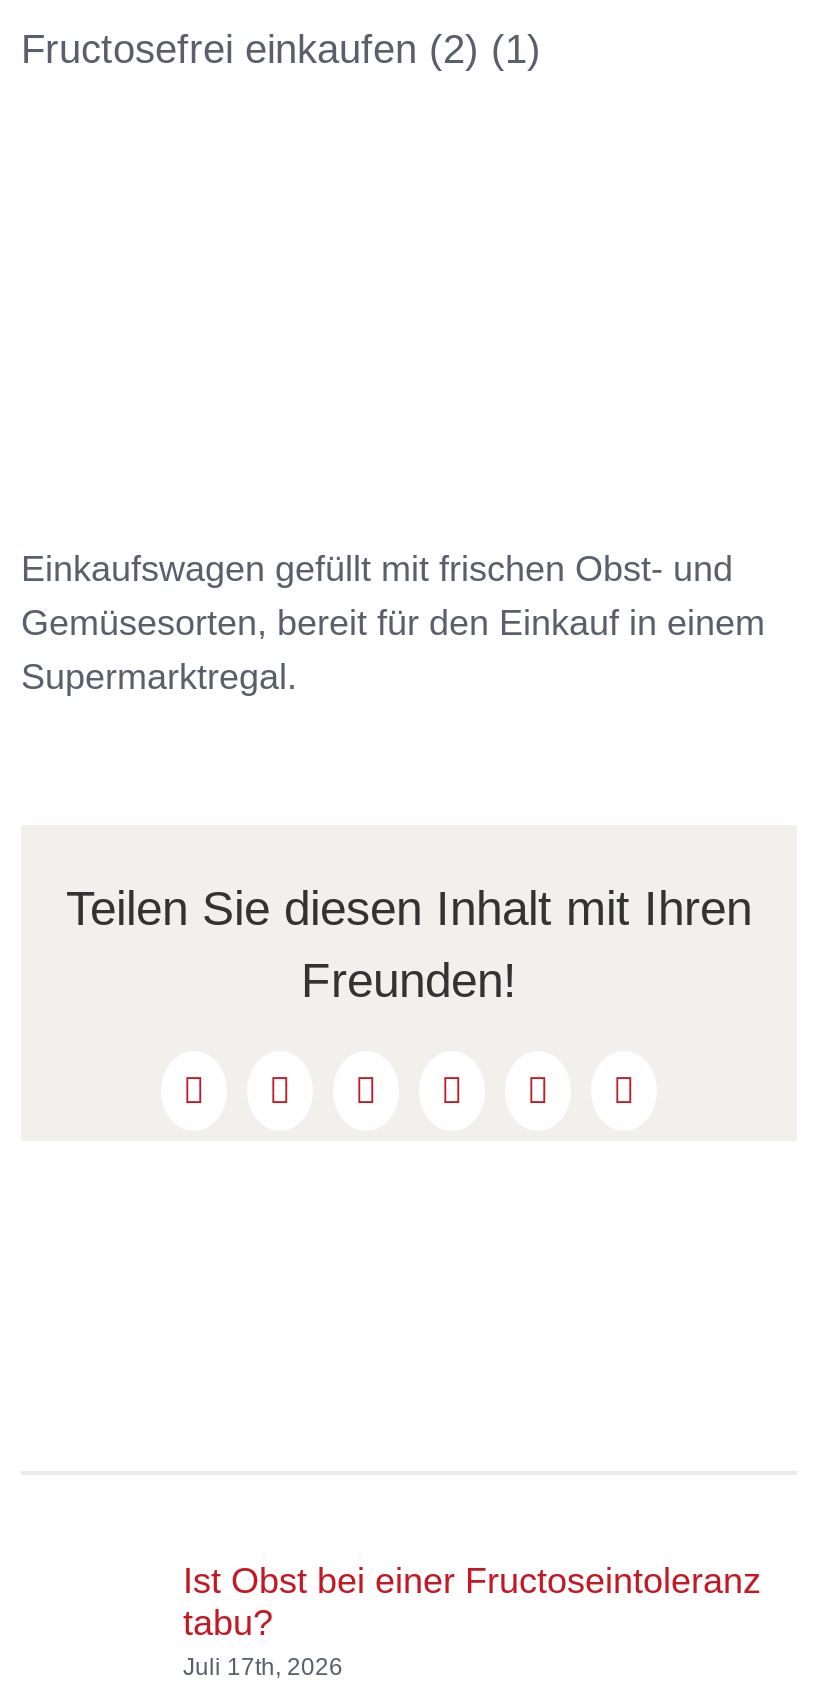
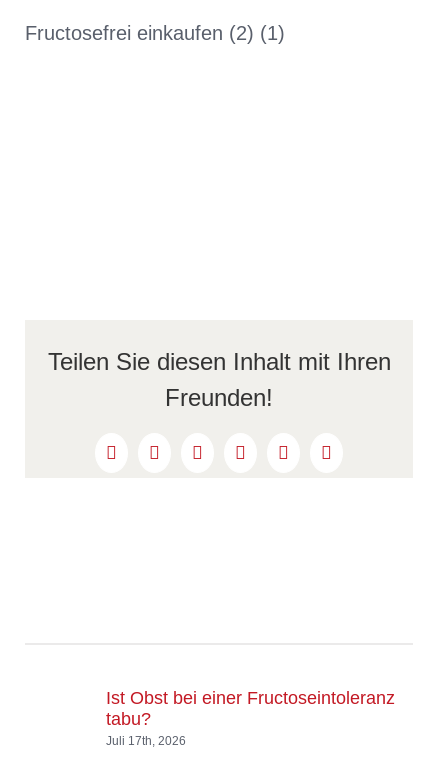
- Einkaufswagen gefüllt mit frischen Obst- und
- Gemüsesorten, bereit für den Einkauf in einem
- Supermarktregal.
